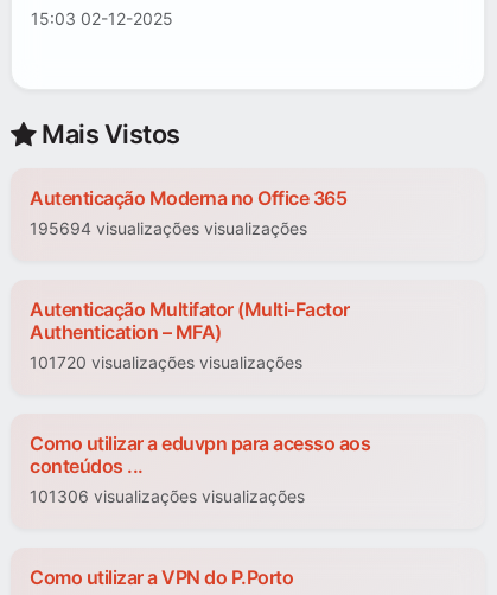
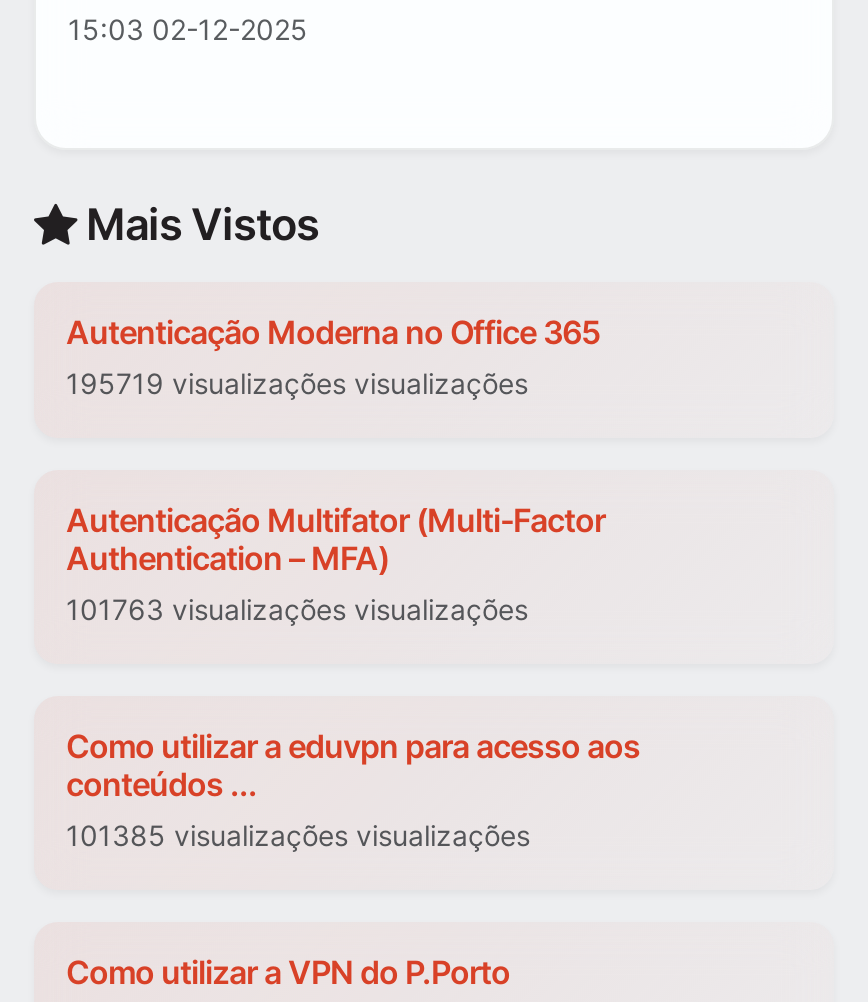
- 195694 visualizações visualizações
+ 195719 visualizações visualizações

- 101720 visualizações visualizações
+ 101763 visualizações visualizações

- 101306 visualizações visualizações
+ 101385 visualizações visualizações
